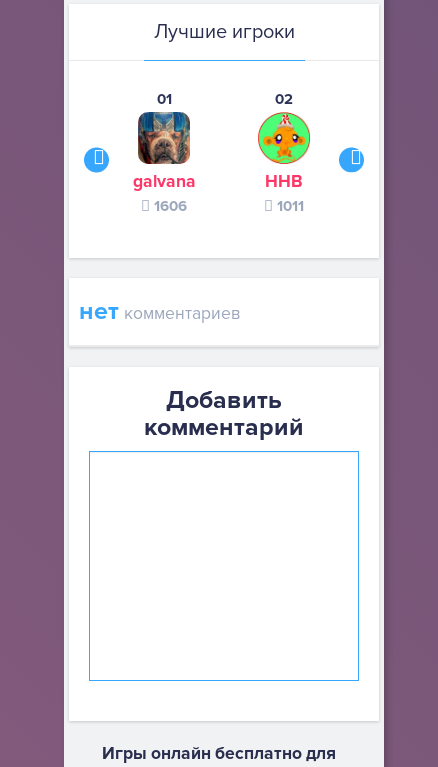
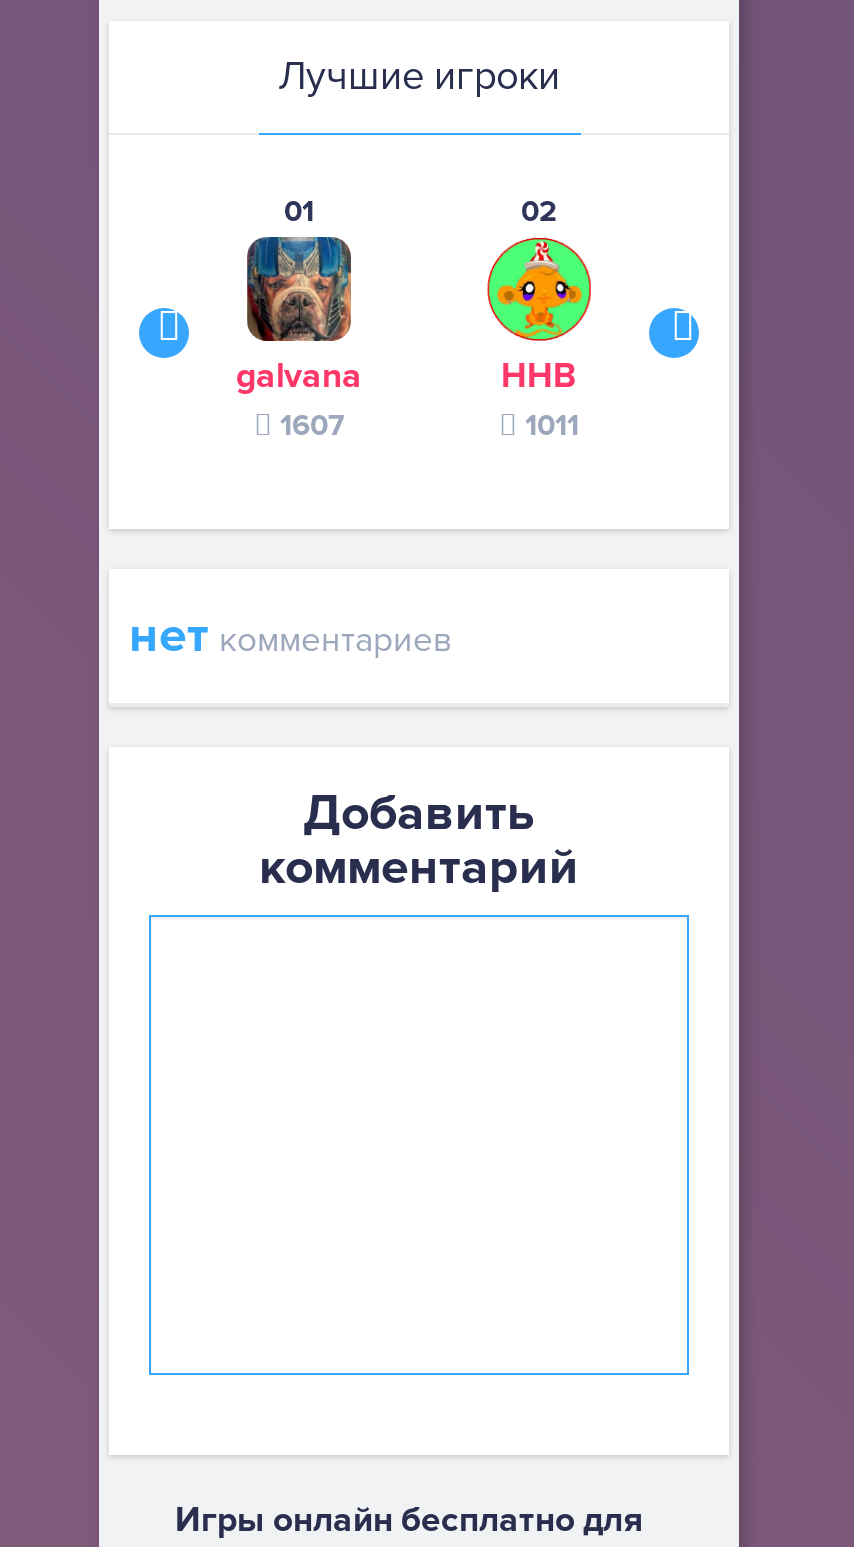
- 1606
+ 1607
